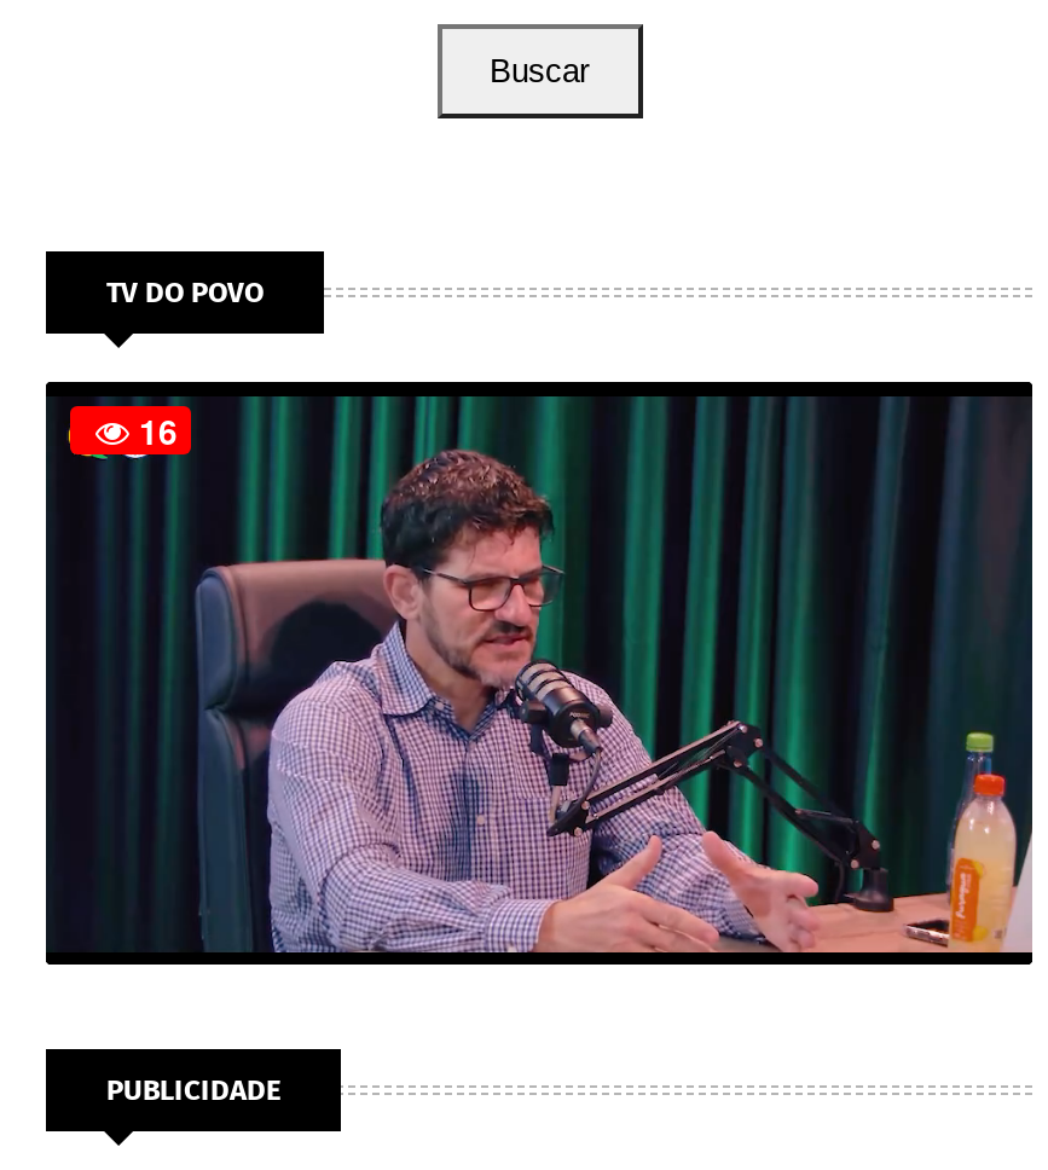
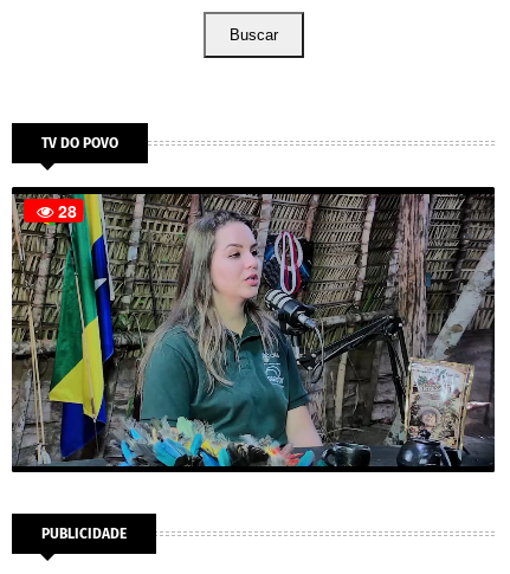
- [image]
+ [image]
